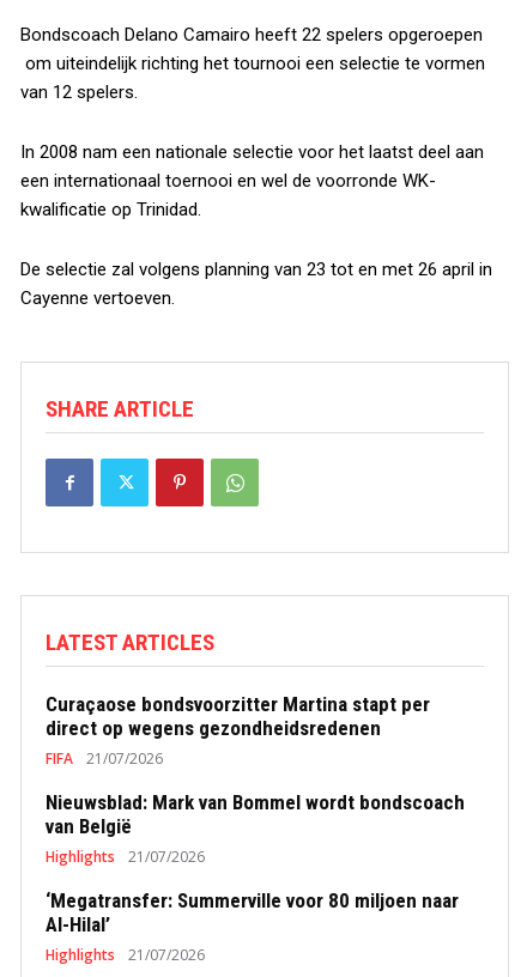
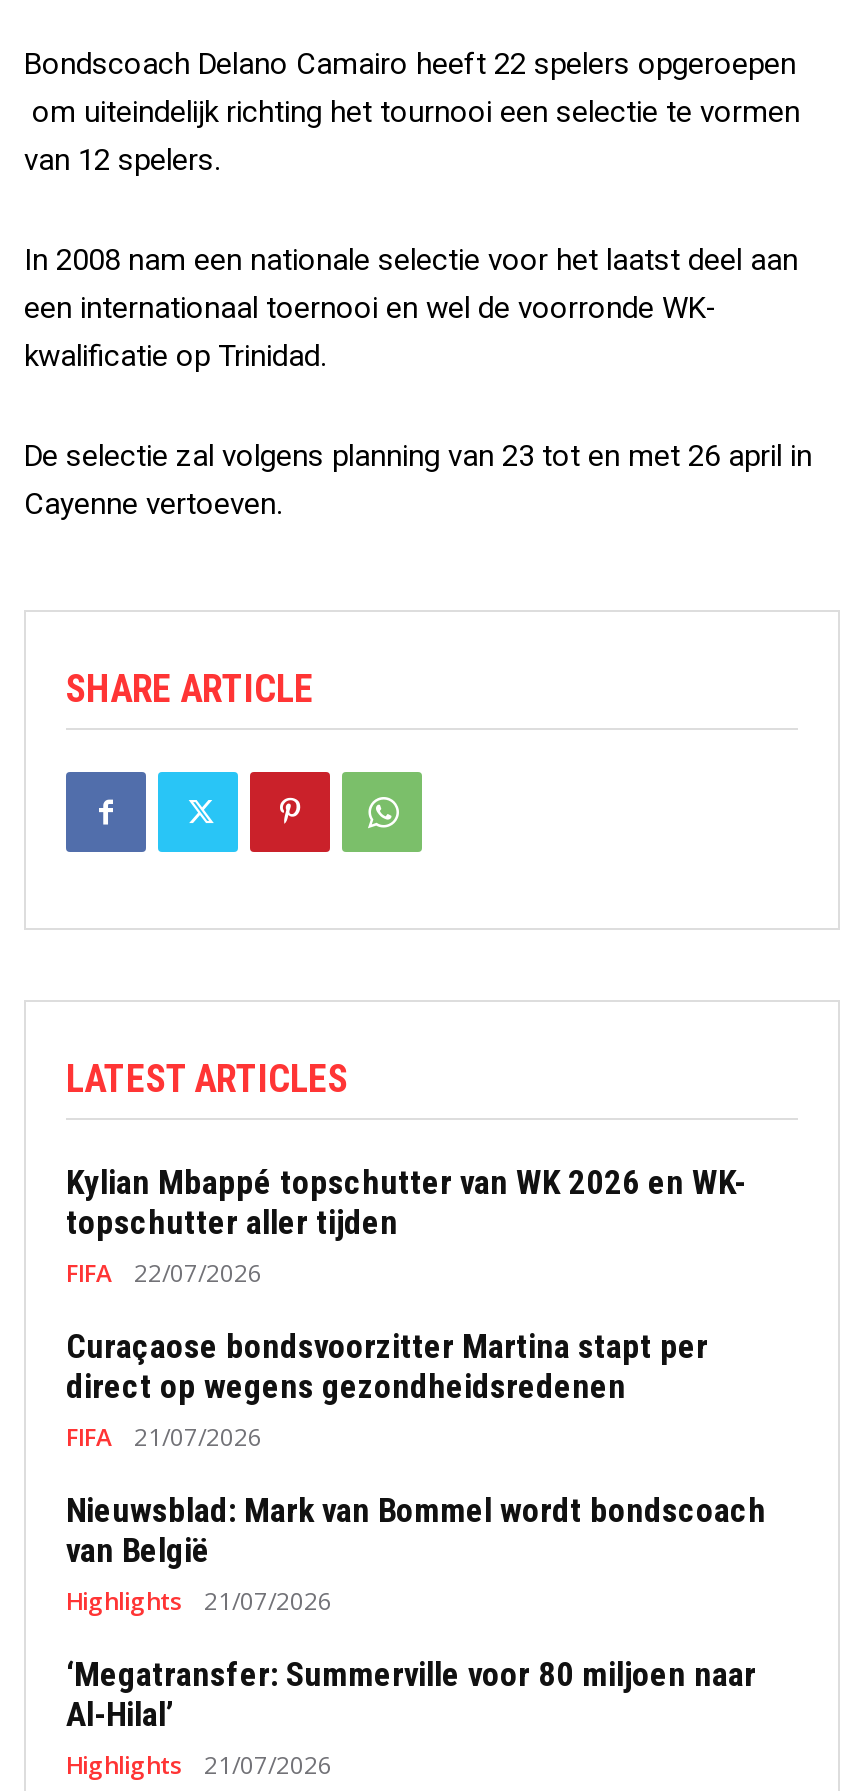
+ Kylian Mbappé topschutter van WK 2026 en WK-
+ topschutter aller tijden
+ FIFA
+ 22/07/2026
